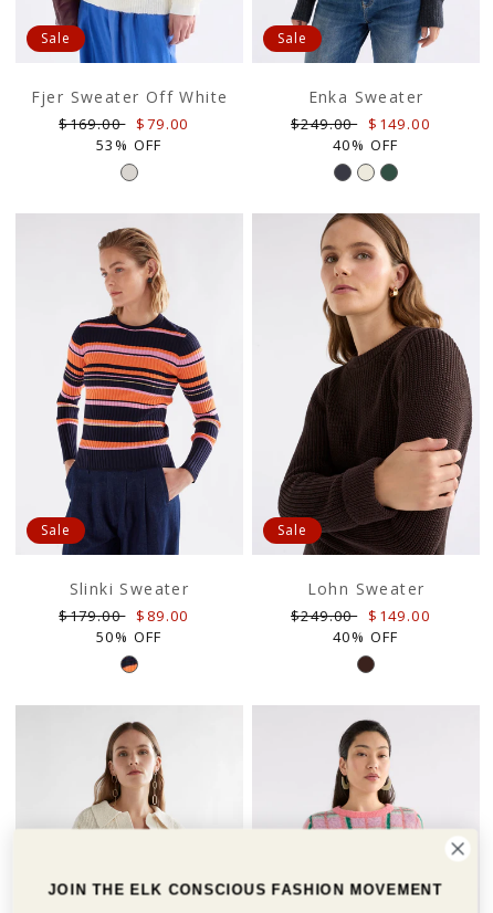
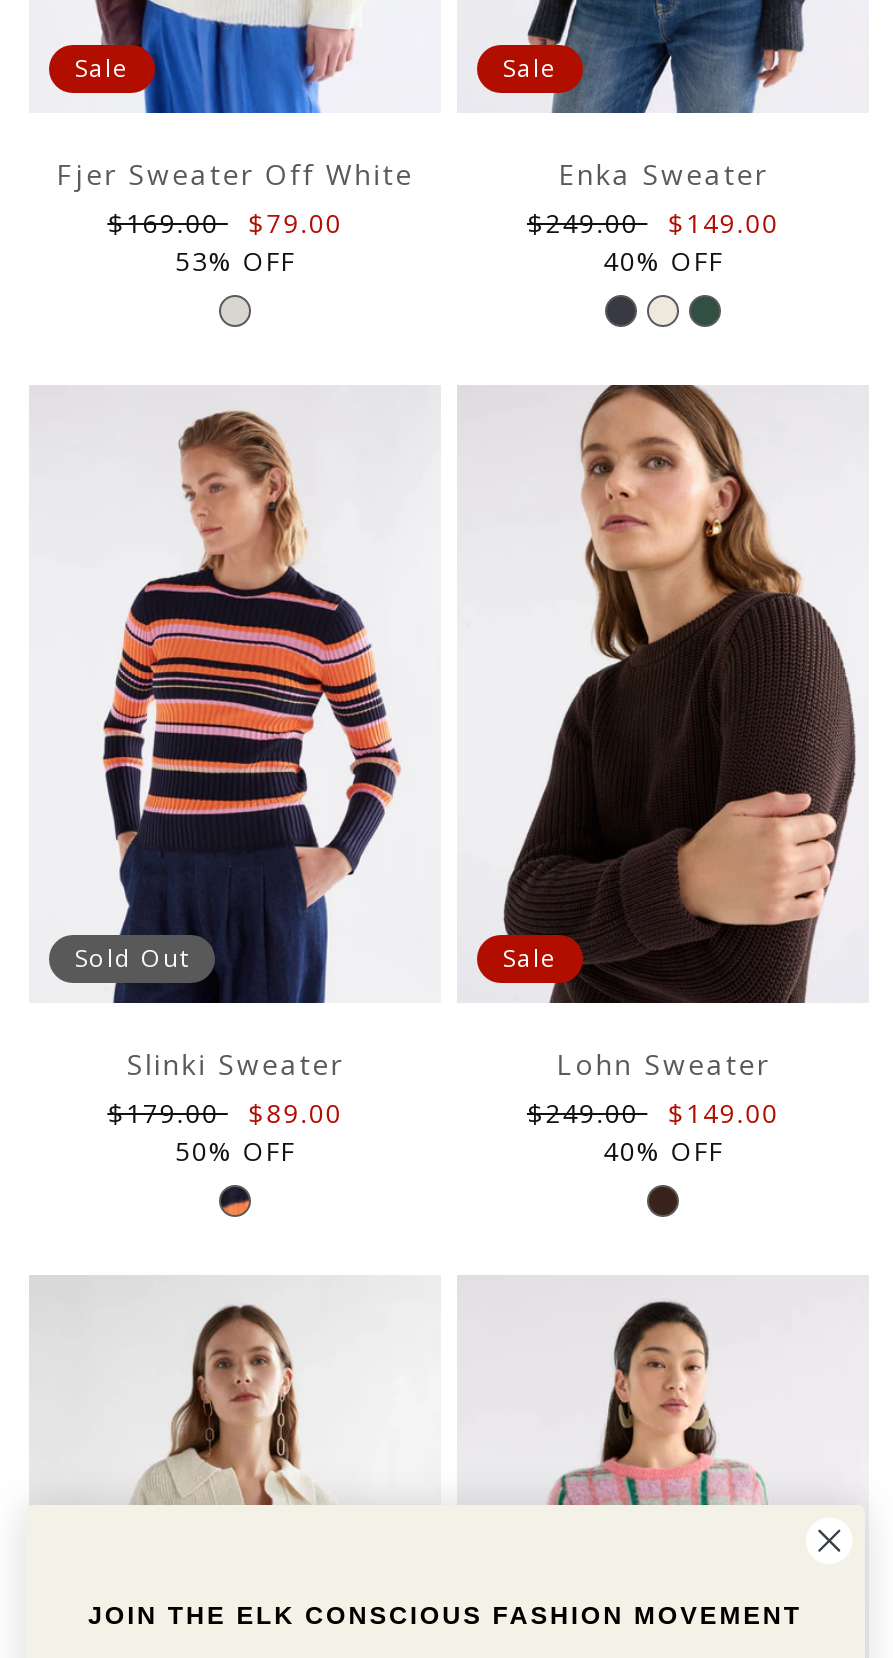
- Sale
+ Sold Out
